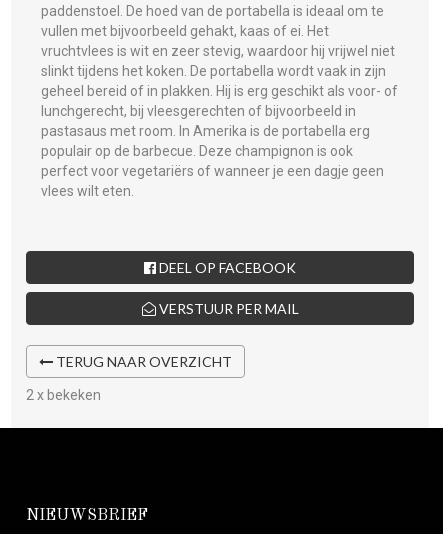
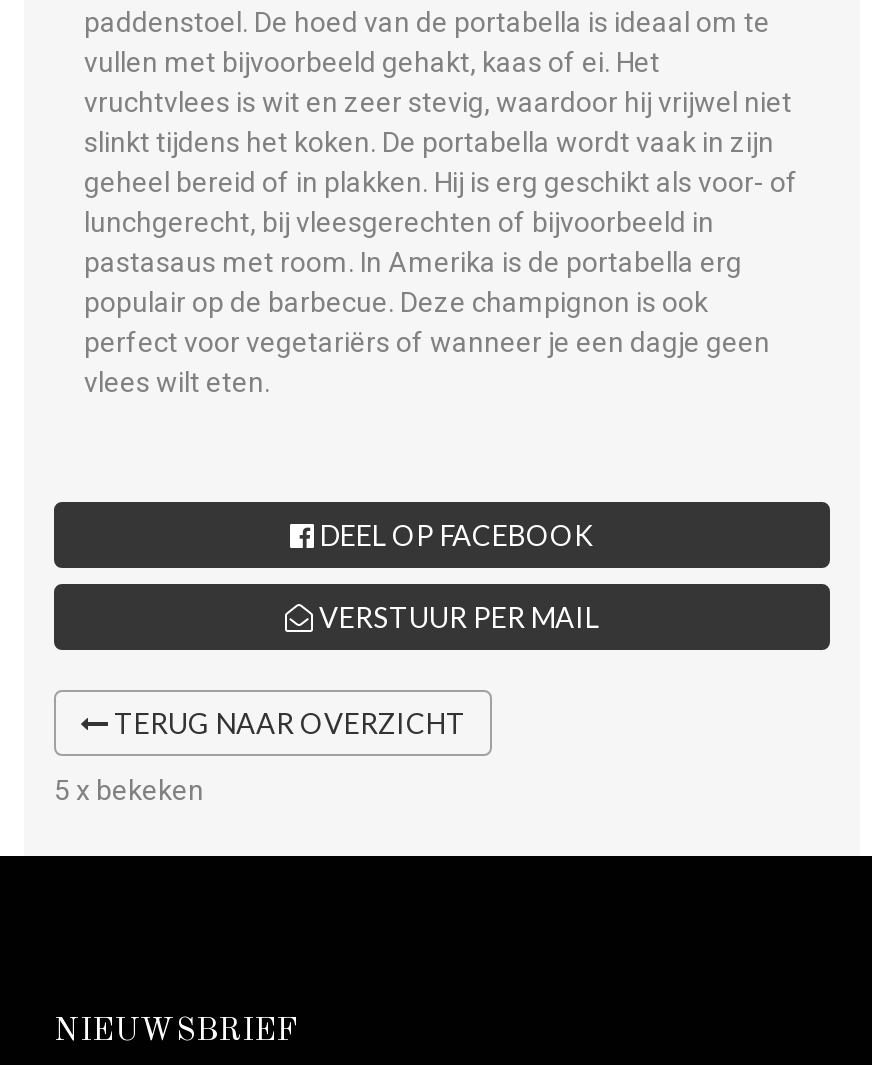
- 2 x bekeken
+ 5 x bekeken
